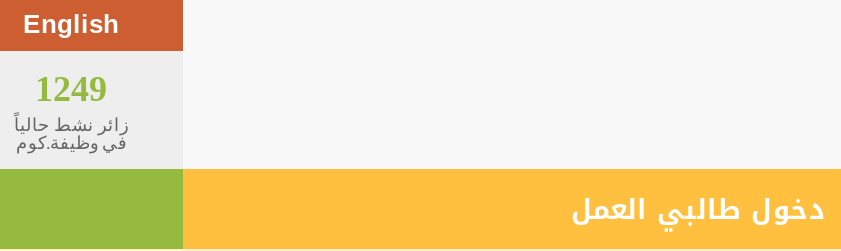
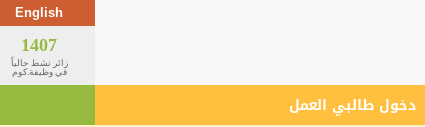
- 1249
+ 1407
